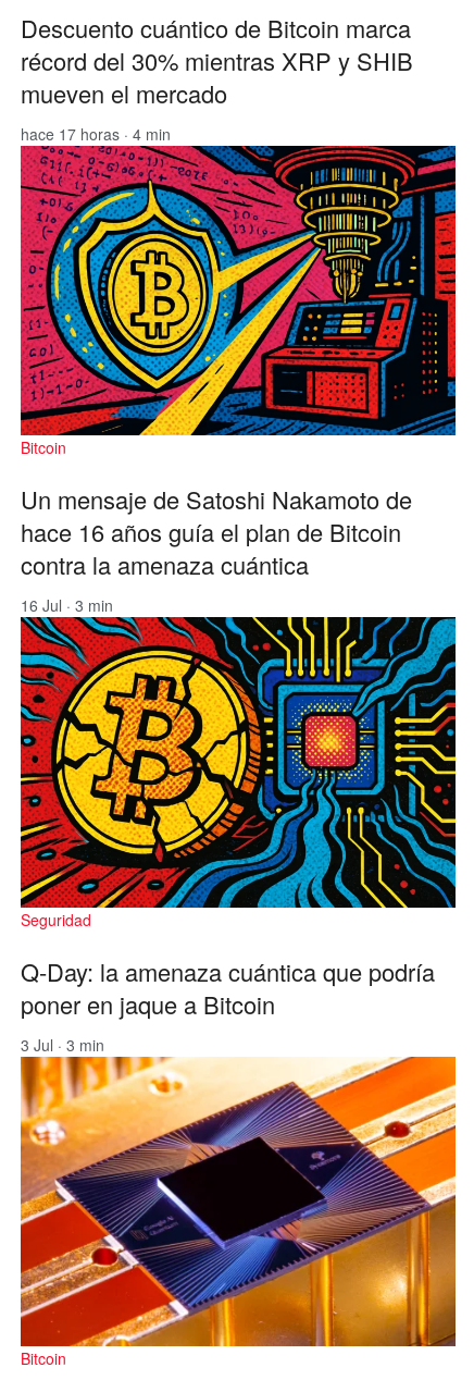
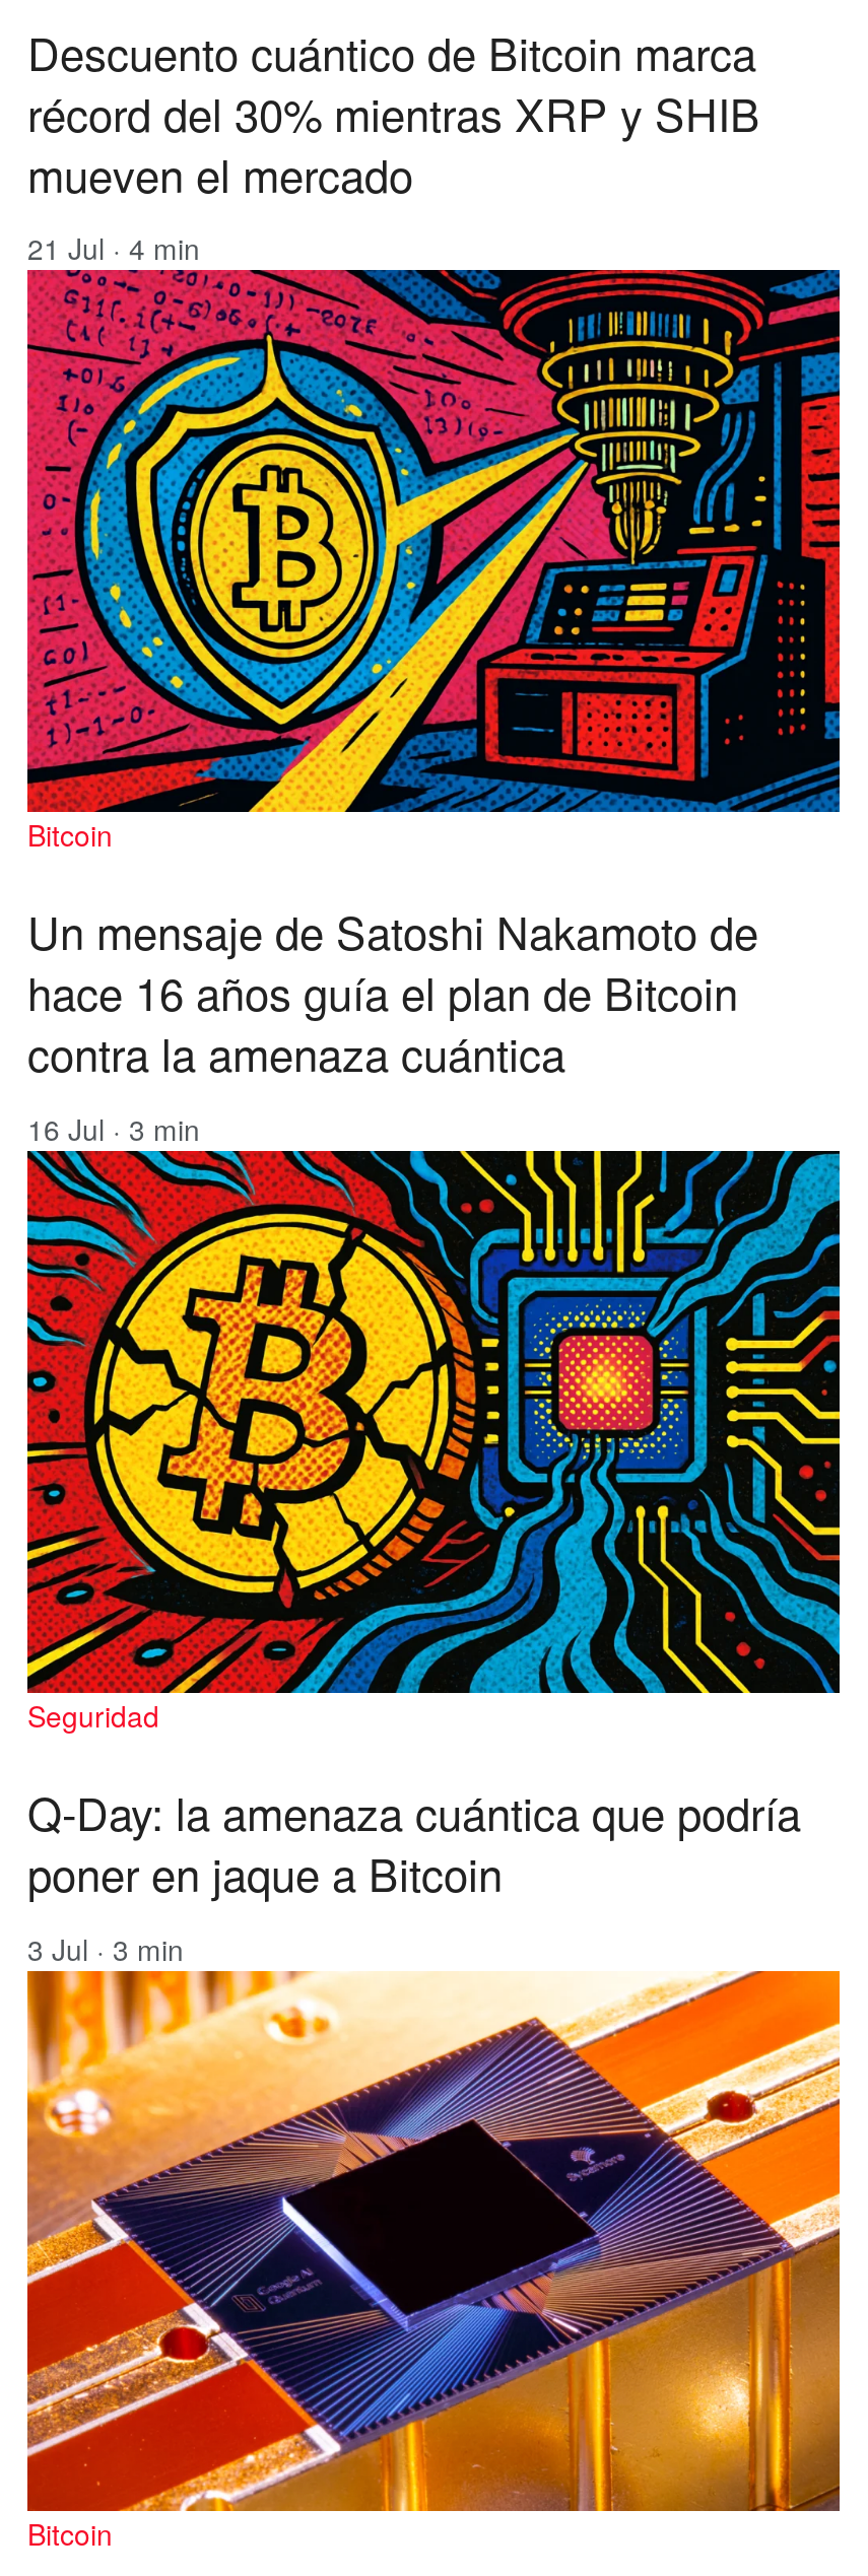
- hace 17 horas · 4 min
+ 21 Jul · 4 min
